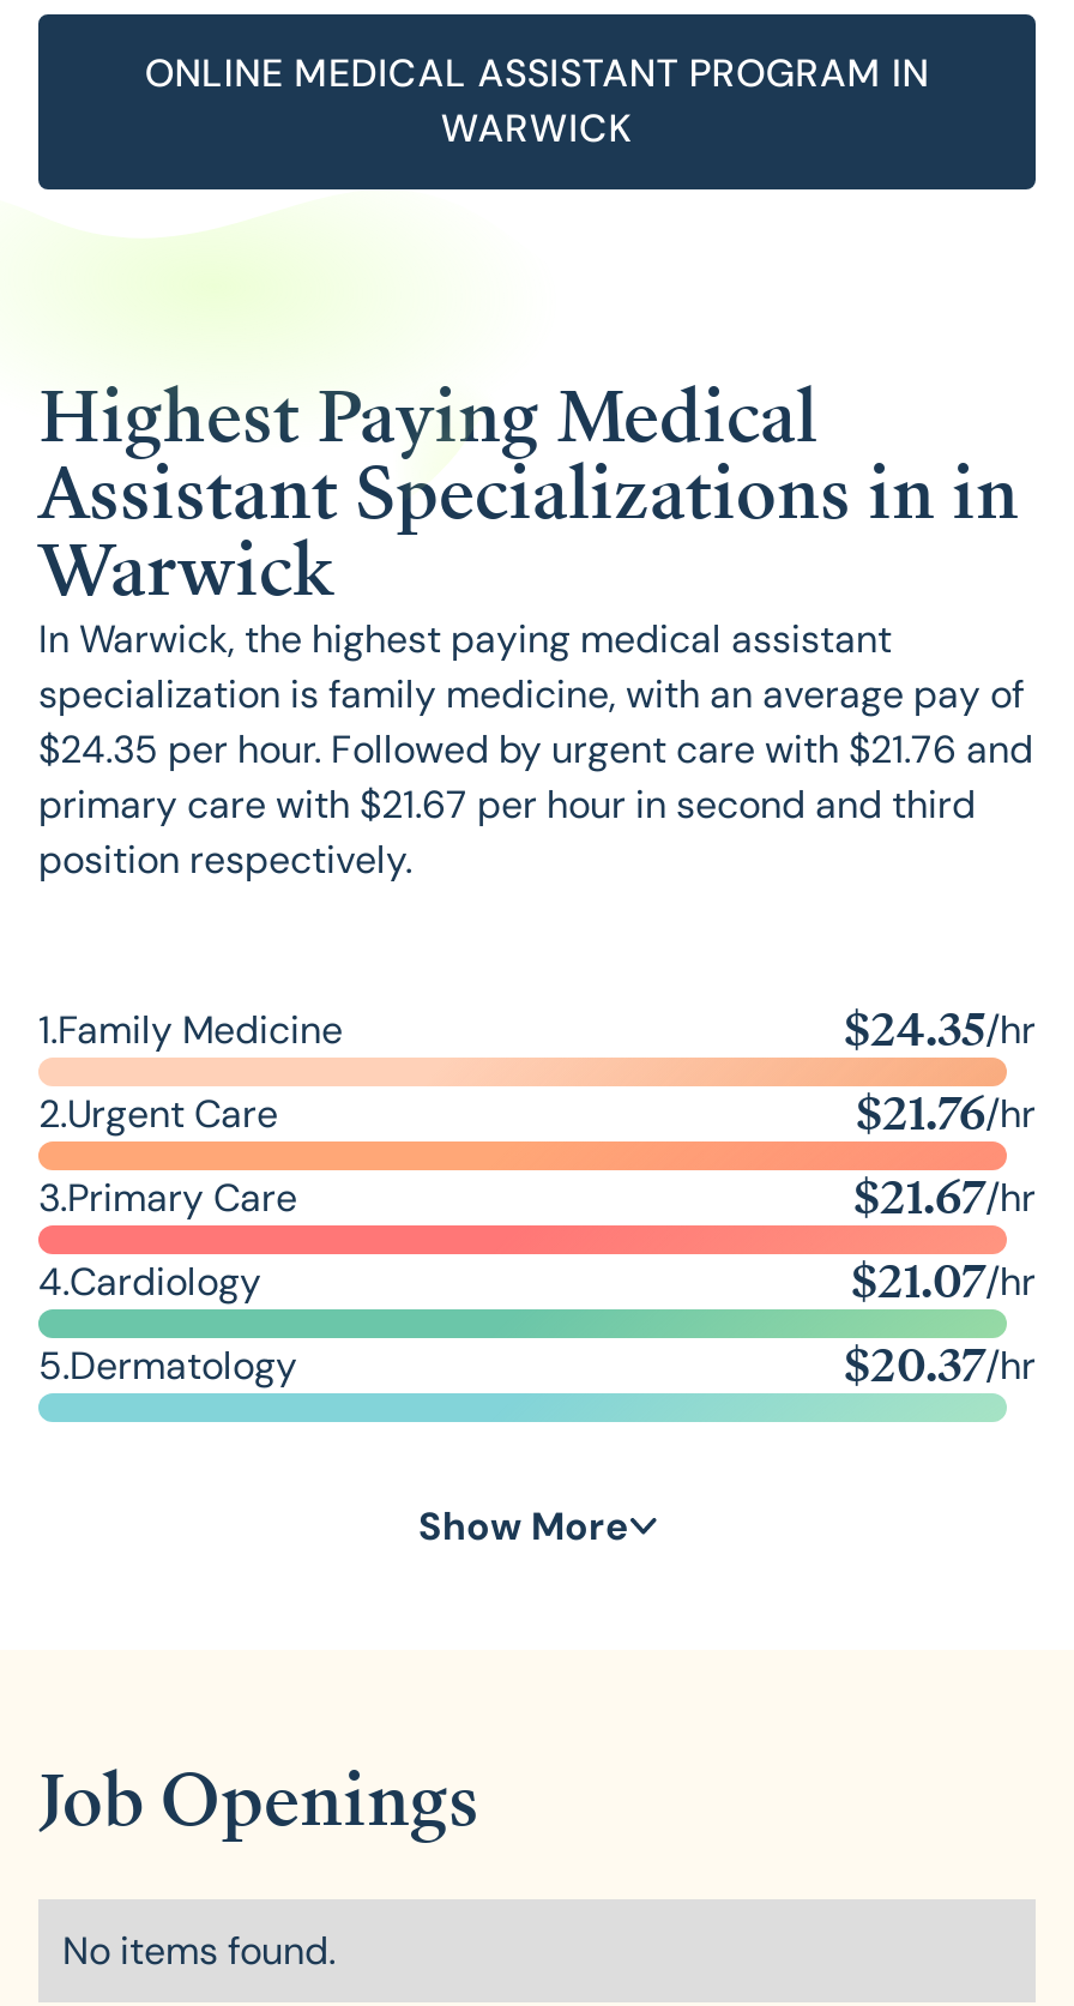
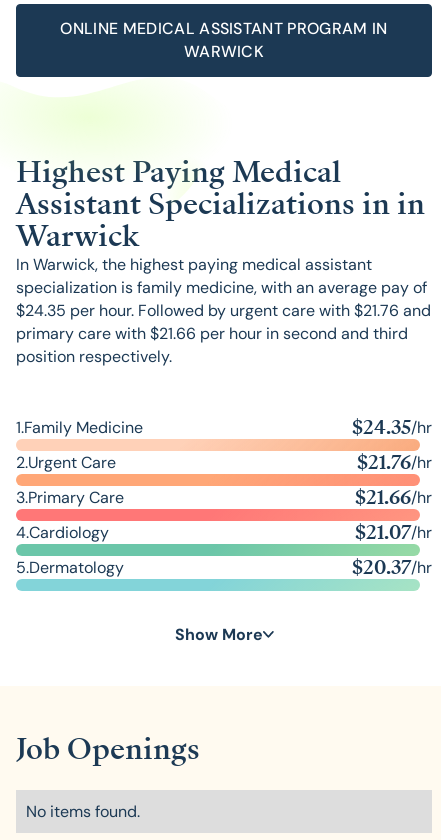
- primary care with $21.67 per hour in second and third
+ primary care with $21.66 per hour in second and third

- $21.67/hr
+ $21.66/hr
